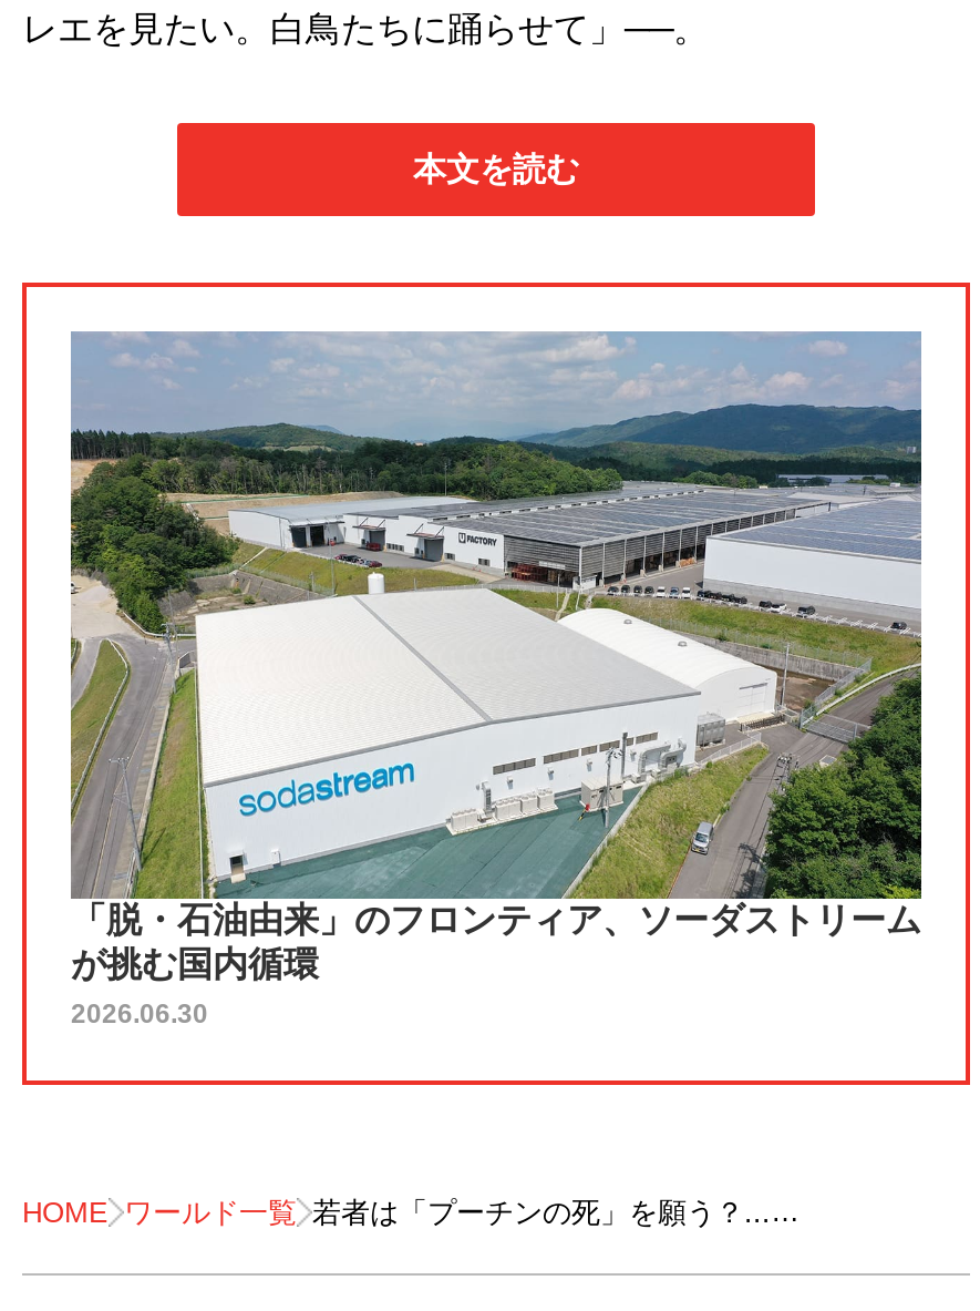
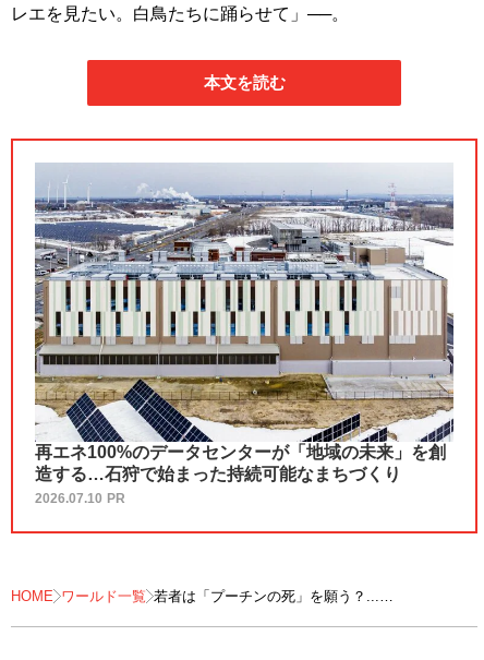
- [image]
- 「脱・石油由来」のフロンティア、ソーダストリーム
- が挑む国内循環
- 2026.06.30
+ [image]
+ 再エネ100%のデータセンターが「地域の未来」を創
+ 造する…石狩で始まった持続可能なまちづくり
+ 2026.07.10 PR
